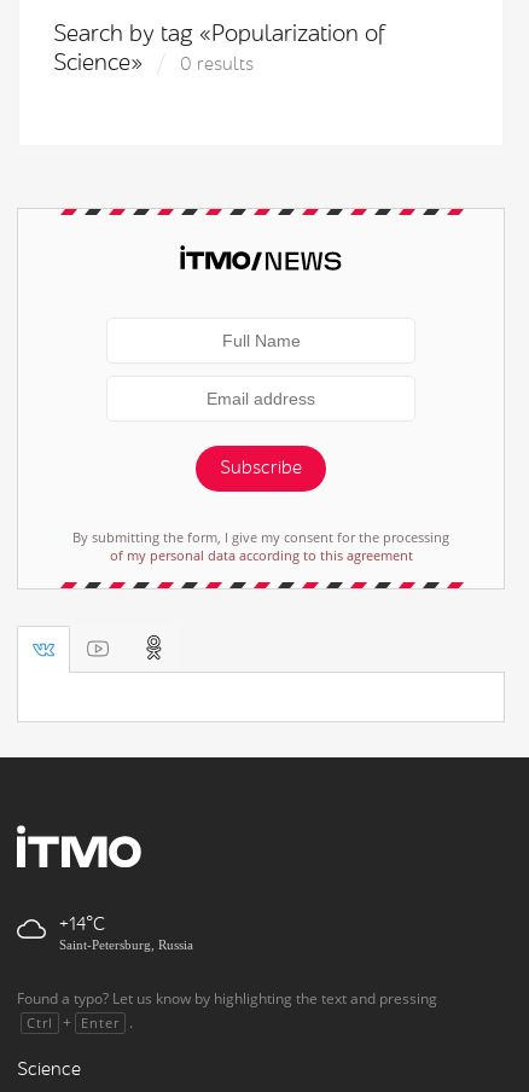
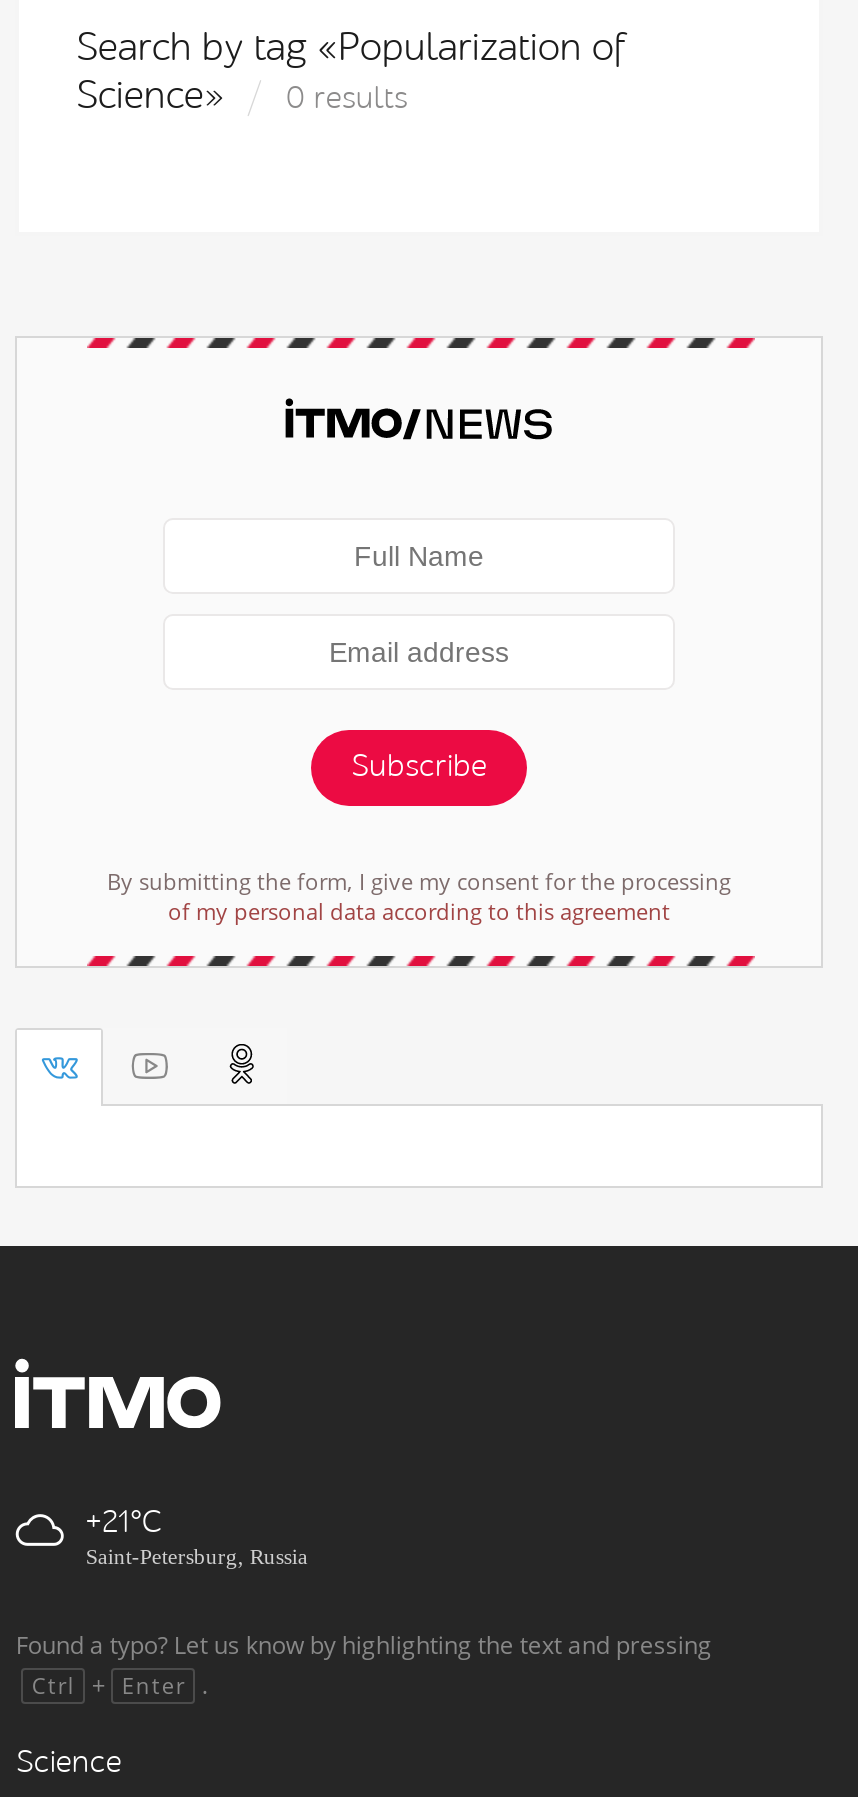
- +14
+ +21
